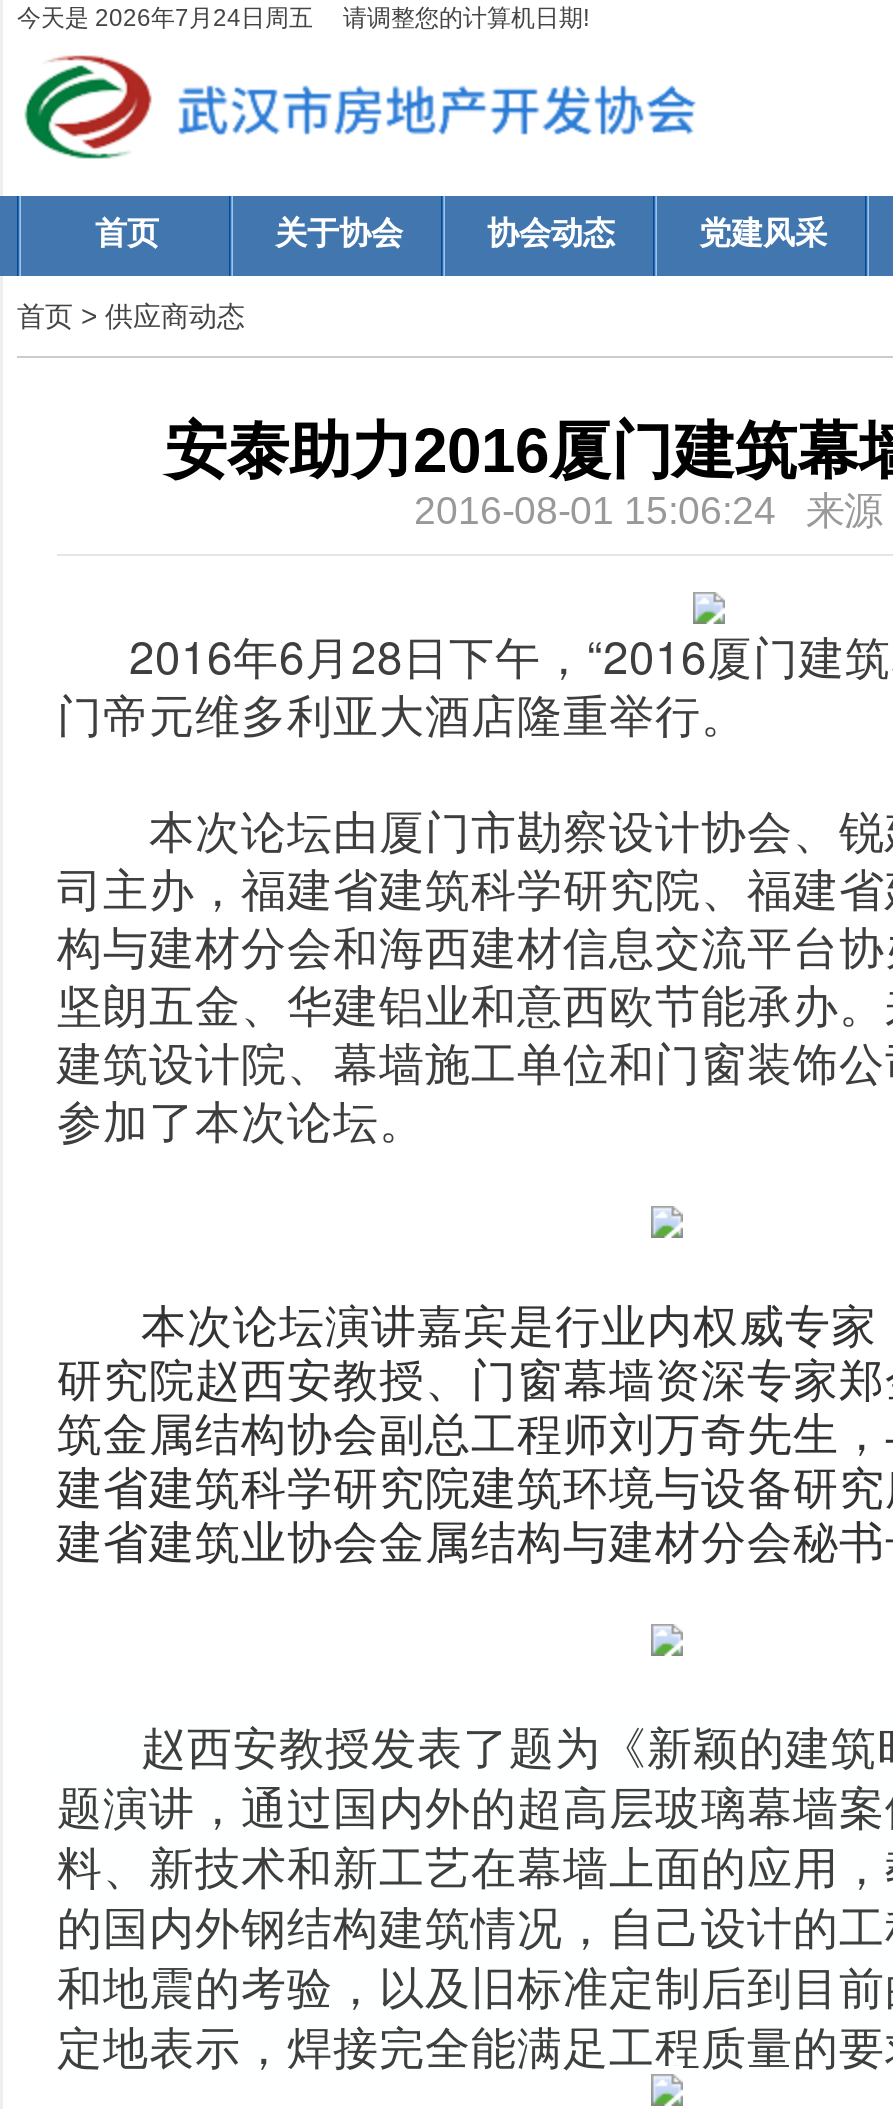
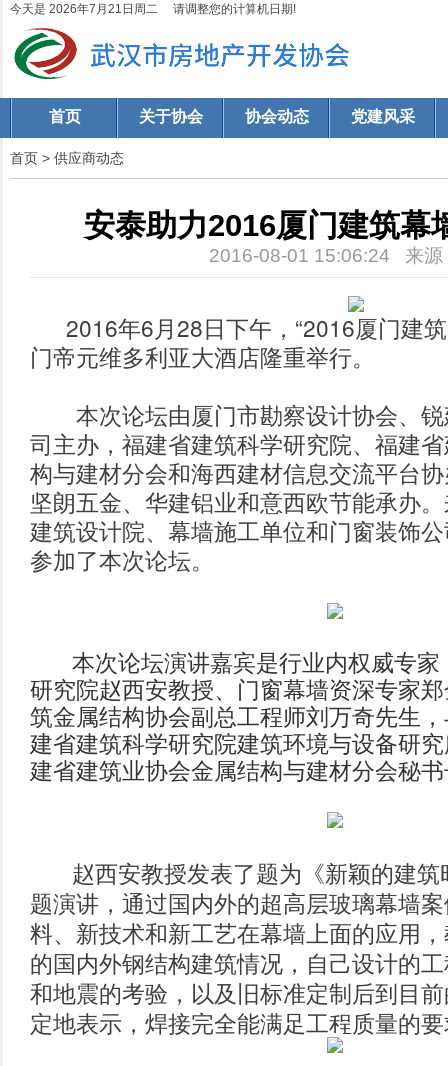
- 今天是 2026年7月24日周五 请调整您的计算机日期!
+ 今天是 2026年7月21日周二 请调整您的计算机日期!
